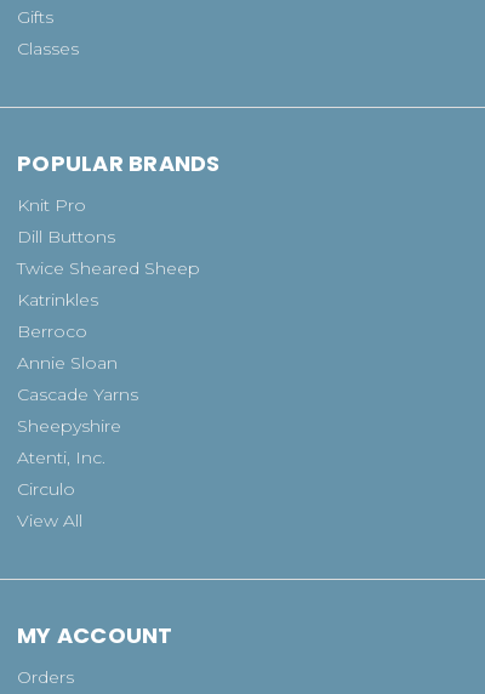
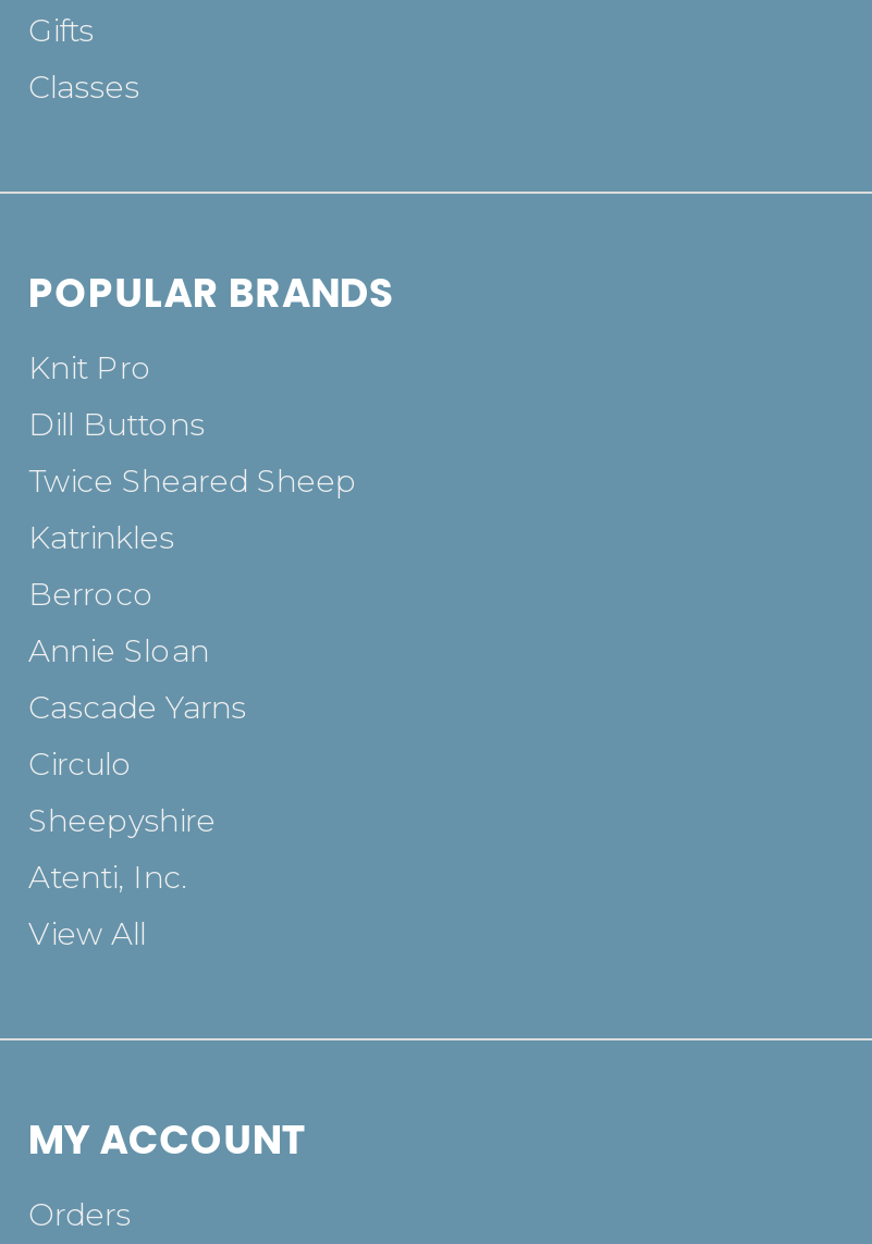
moved down: Sheepyshire | Atenti, Inc.

moved up: Circulo
